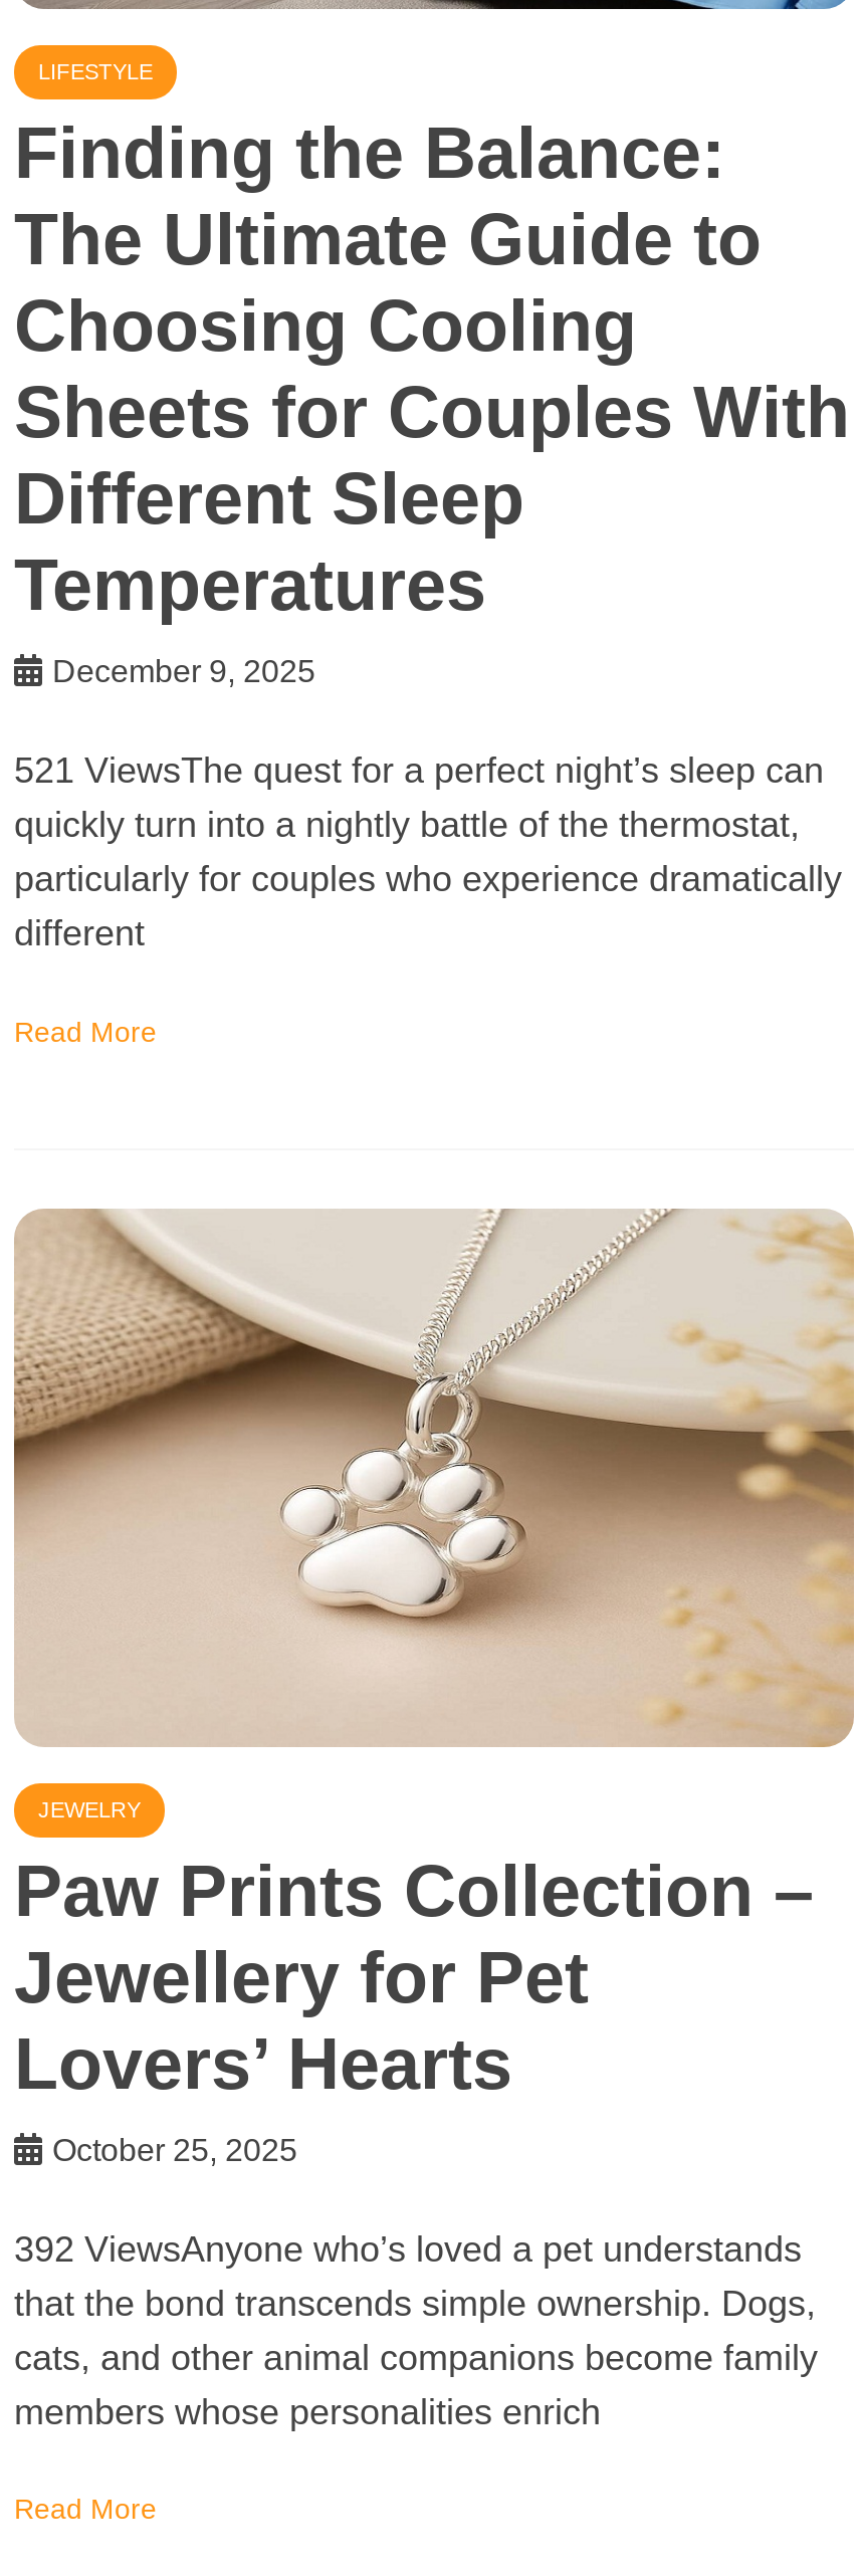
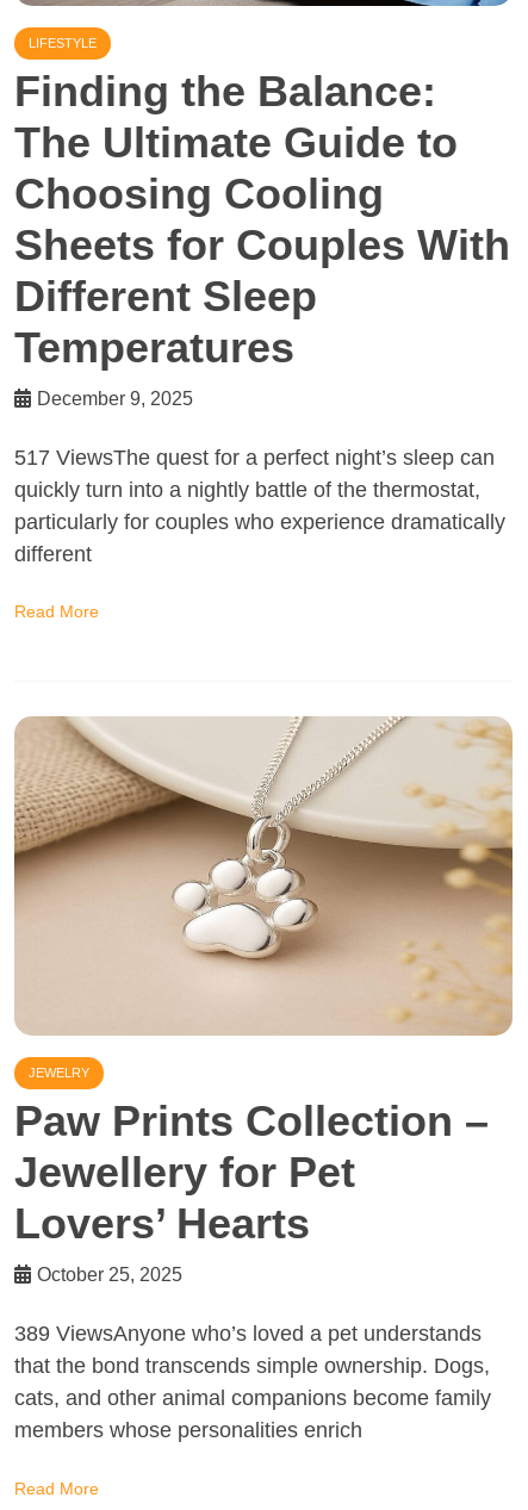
- 521 ViewsThe quest for a perfect night’s sleep can
+ 517 ViewsThe quest for a perfect night’s sleep can

- 392 ViewsAnyone who’s loved a pet understands
+ 389 ViewsAnyone who’s loved a pet understands
